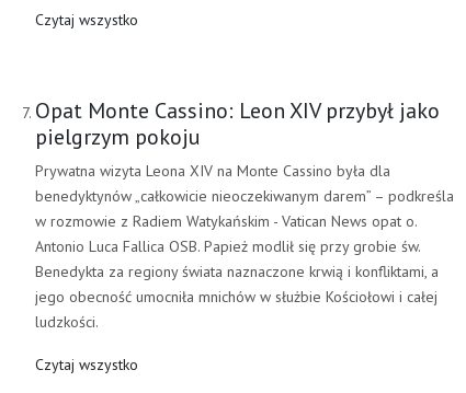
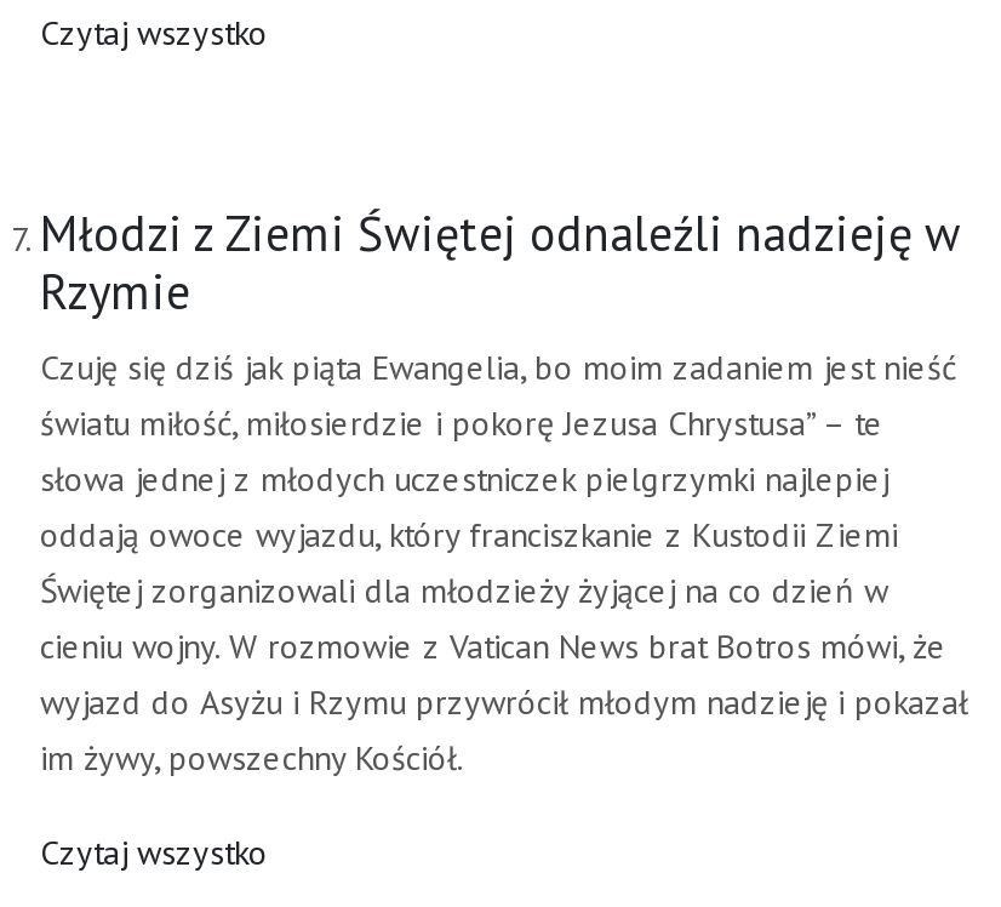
- Opat Monte Cassino: Leon XIV przybył jako
- pielgrzym pokoju
- Prywatna wizyta Leona XIV na Monte Cassino była dla
- benedyktynów „całkowicie nieoczekiwanym darem” – podkreśla
- w rozmowie z Radiem Watykańskim - Vatican News opat o.
- Antonio Luca Fallica OSB. Papież modlił się przy grobie św.
- Benedykta za regiony świata naznaczone krwią i konfliktami, a
- jego obecność umocniła mnichów w służbie Kościołowi i całej
- ludzkości.
+ Młodzi z Ziemi Świętej odnaleźli nadzieję w
+ Rzymie
+ Czuję się dziś jak piąta Ewangelia, bo moim zadaniem jest nieść
+ światu miłość, miłosierdzie i pokorę Jezusa Chrystusa” – te
+ słowa jednej z młodych uczestniczek pielgrzymki najlepiej
+ oddają owoce wyjazdu, który franciszkanie z Kustodii Ziemi
+ Świętej zorganizowali dla młodzieży żyjącej na co dzień w
+ cieniu wojny. W rozmowie z Vatican News brat Botros mówi, że
+ wyjazd do Asyżu i Rzymu przywrócił młodym nadzieję i pokazał
+ im żywy, powszechny Kościół.
